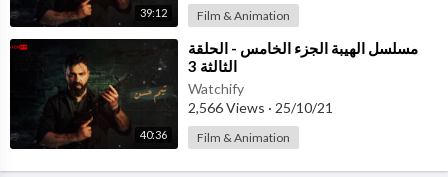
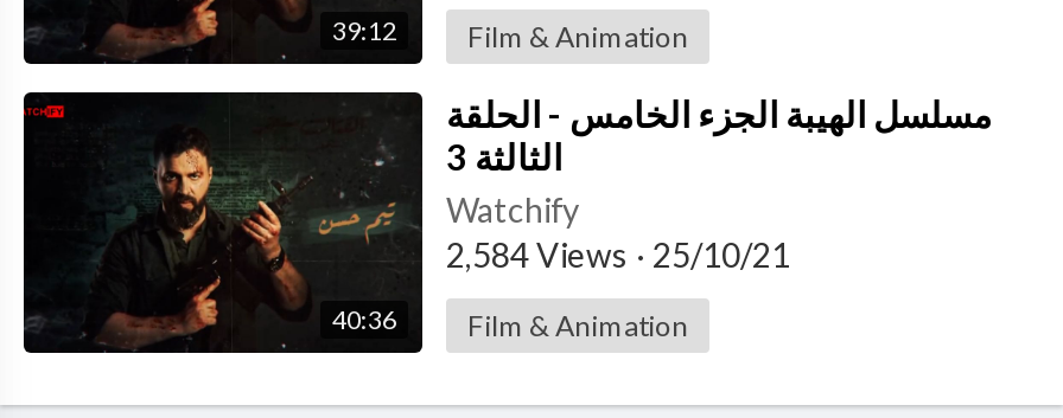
- 2,566 Views · 25/10/21
+ 2,584 Views · 25/10/21
